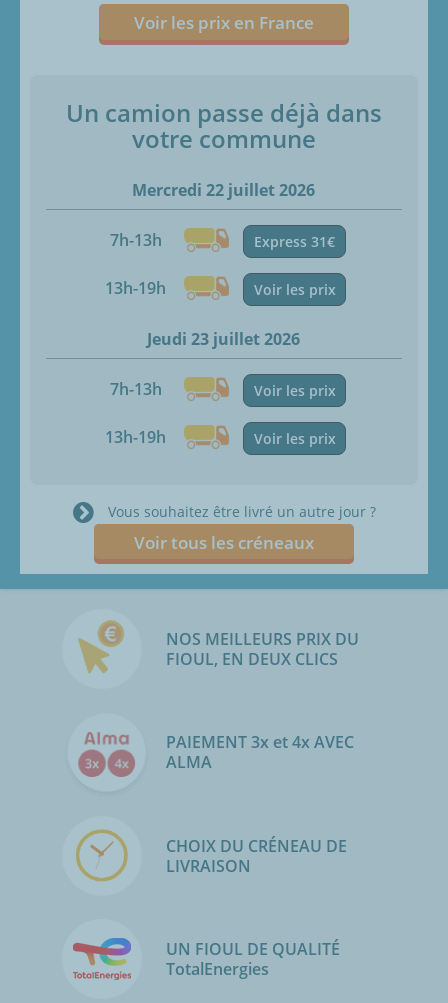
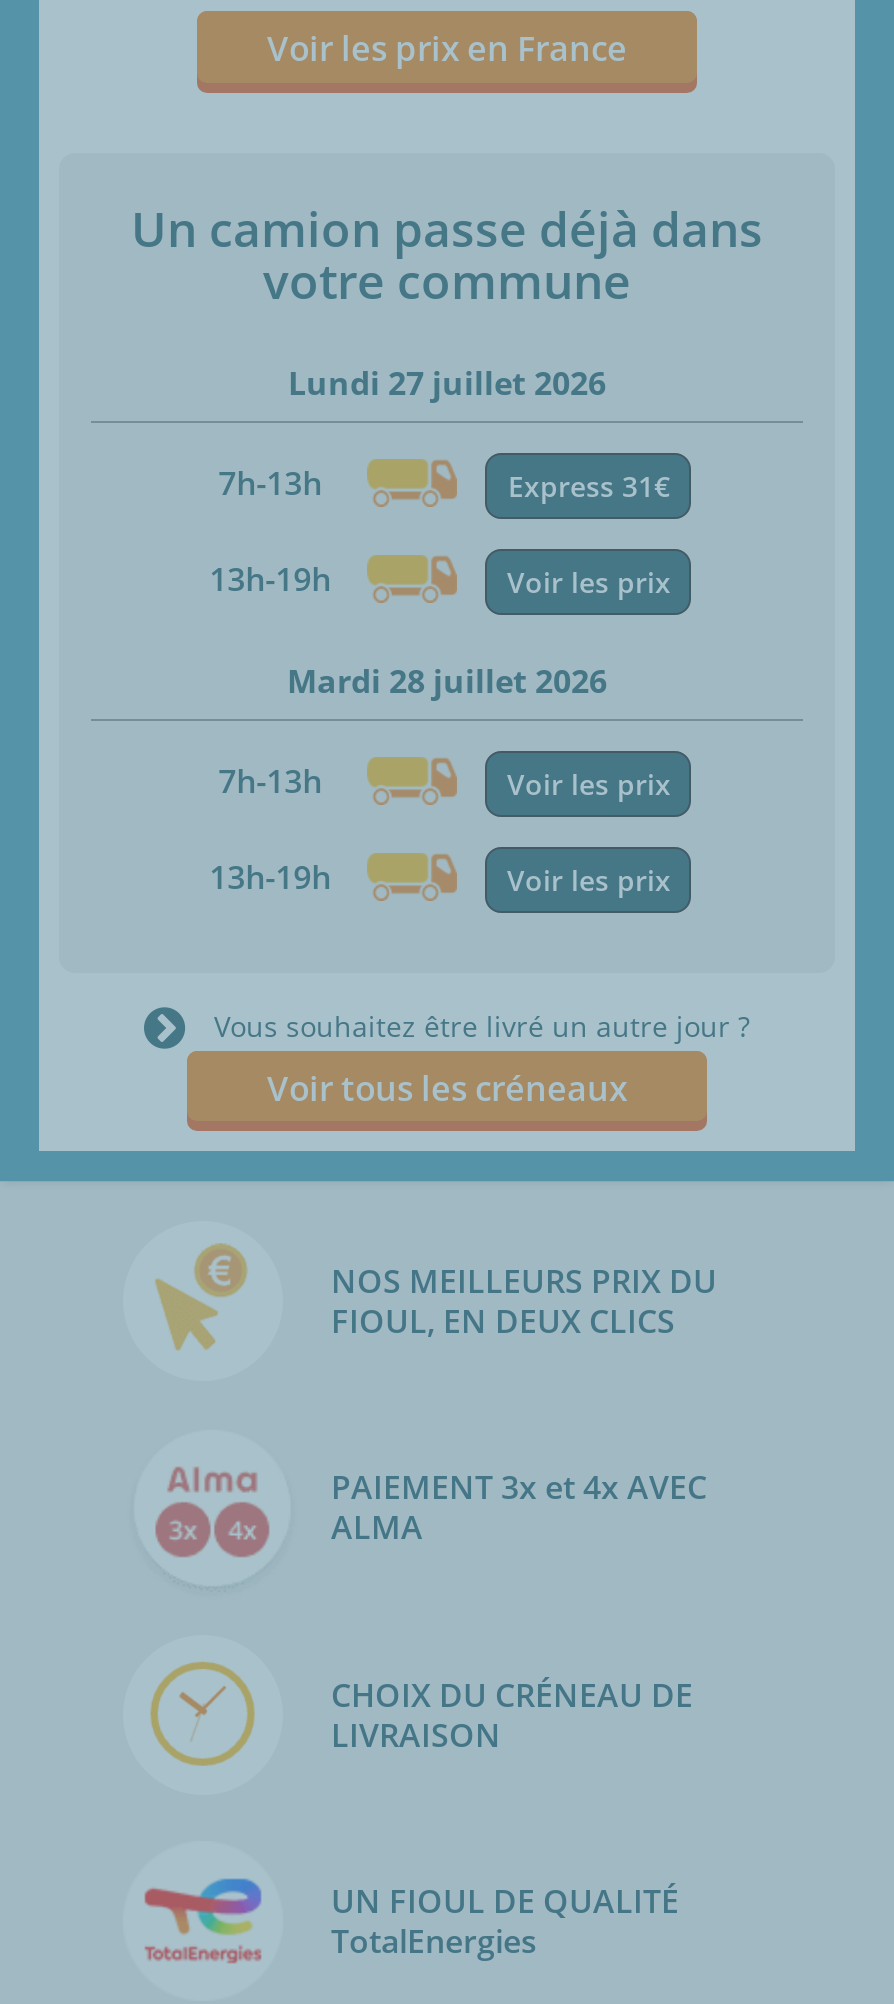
- Mercredi 22 juillet 2026
+ Lundi 27 juillet 2026

- Jeudi 23 juillet 2026
+ Mardi 28 juillet 2026
